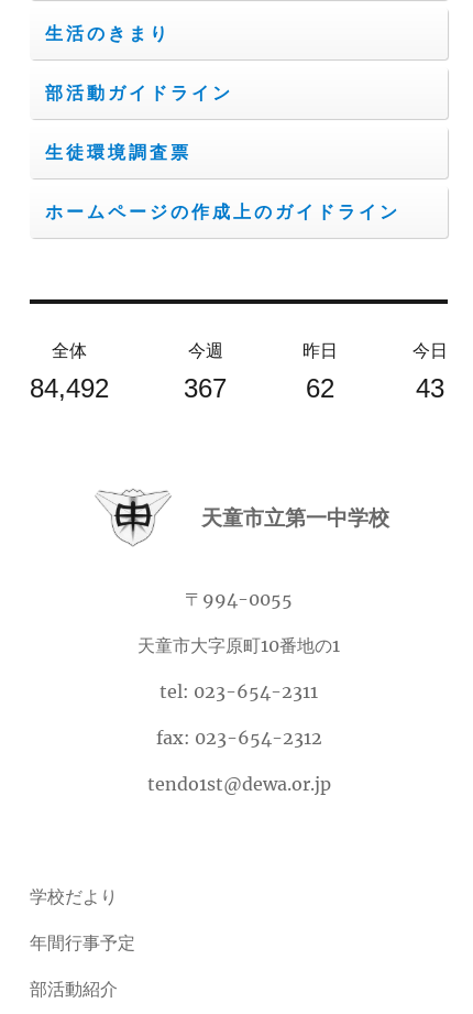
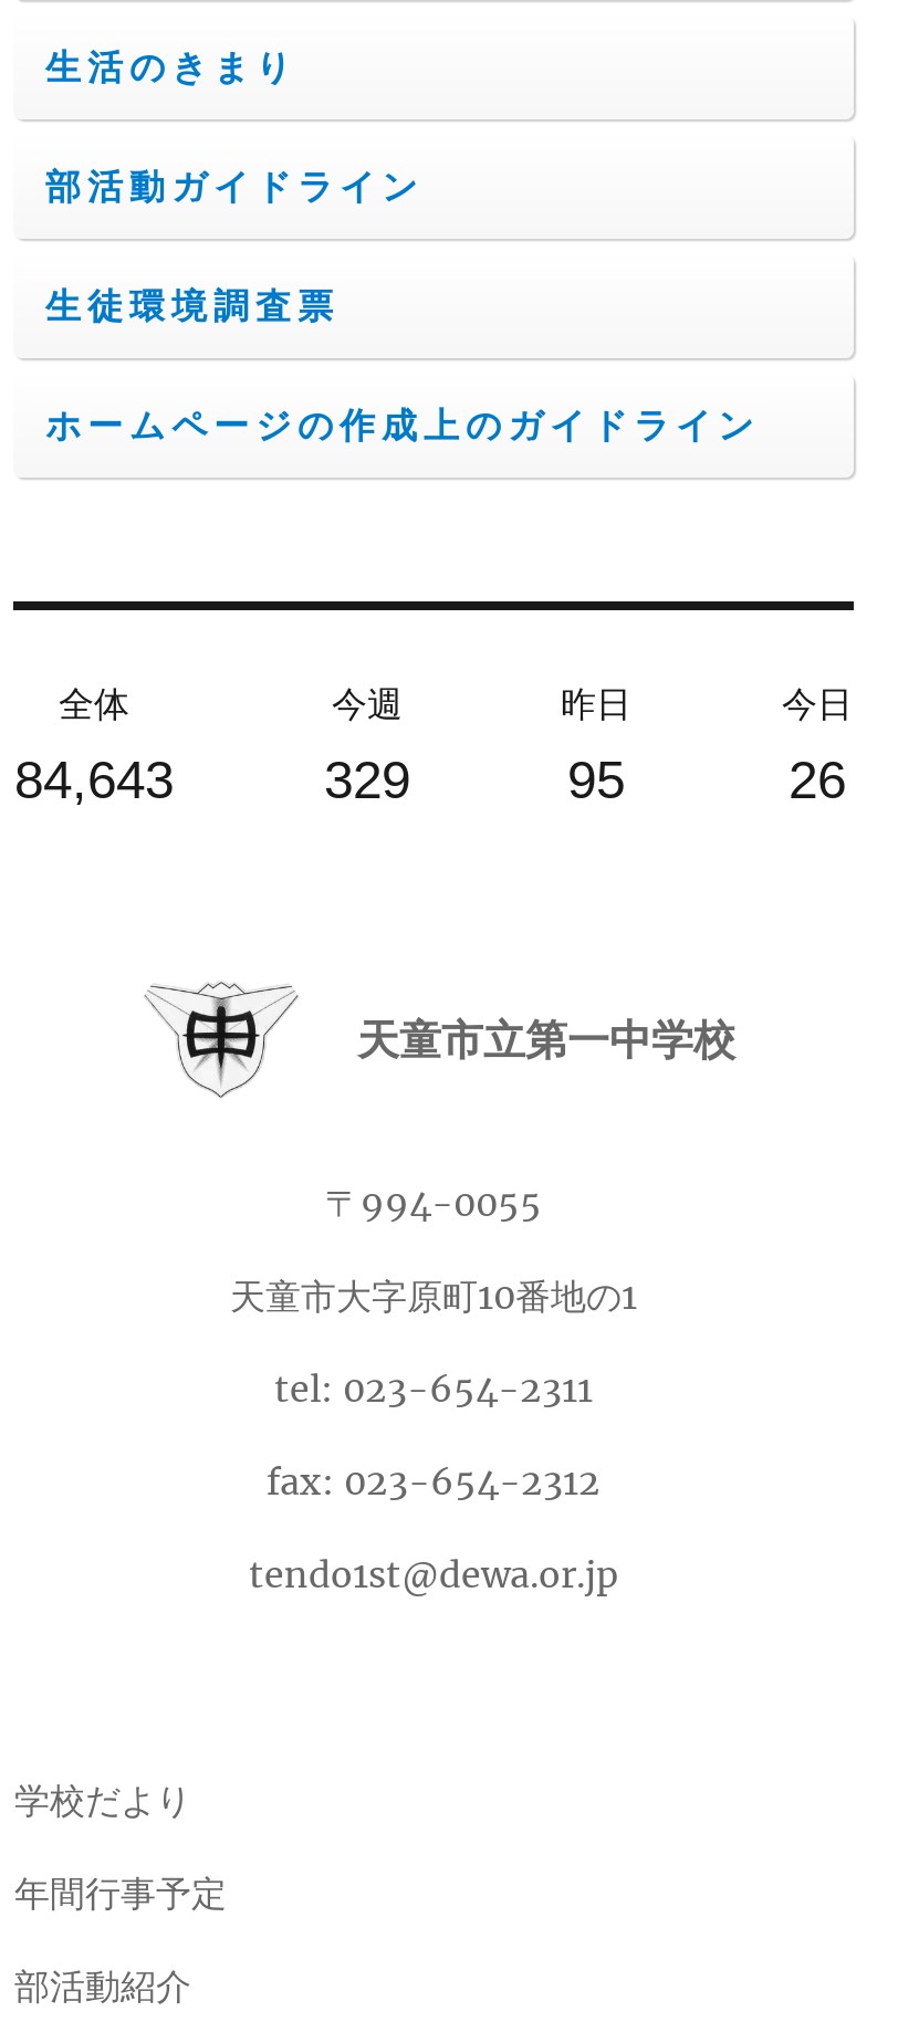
- 84,492
+ 84,643

- 367
+ 329

- 62
+ 95

- 43
+ 26
